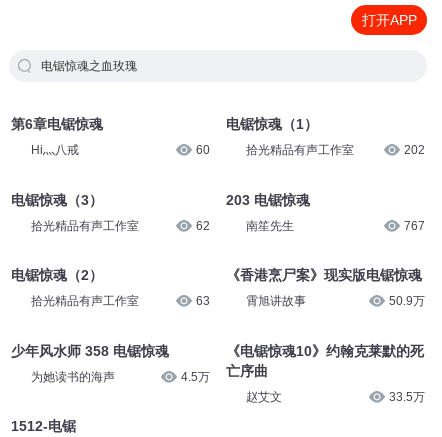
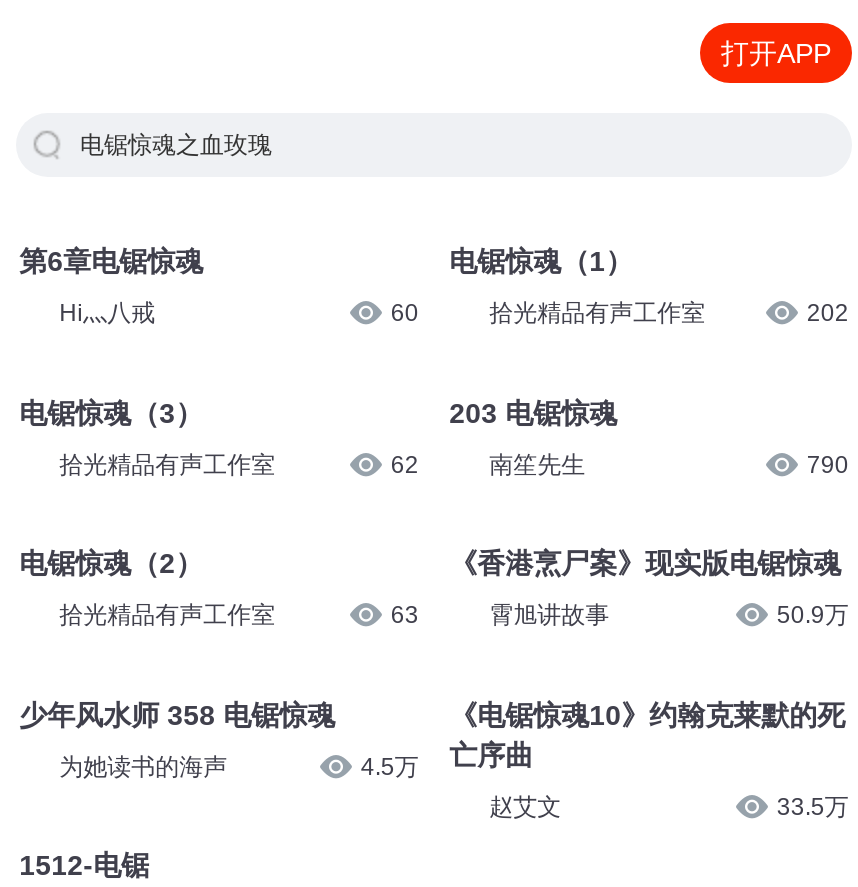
- 767
+ 790
